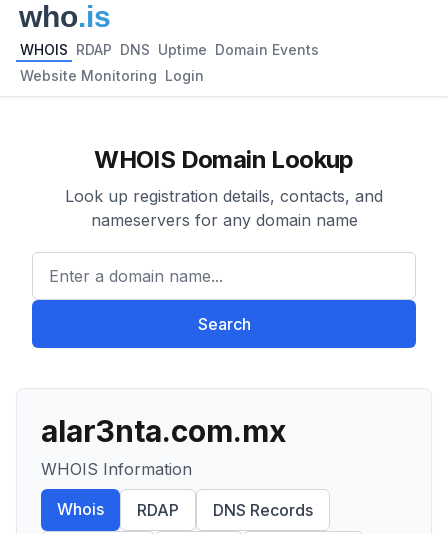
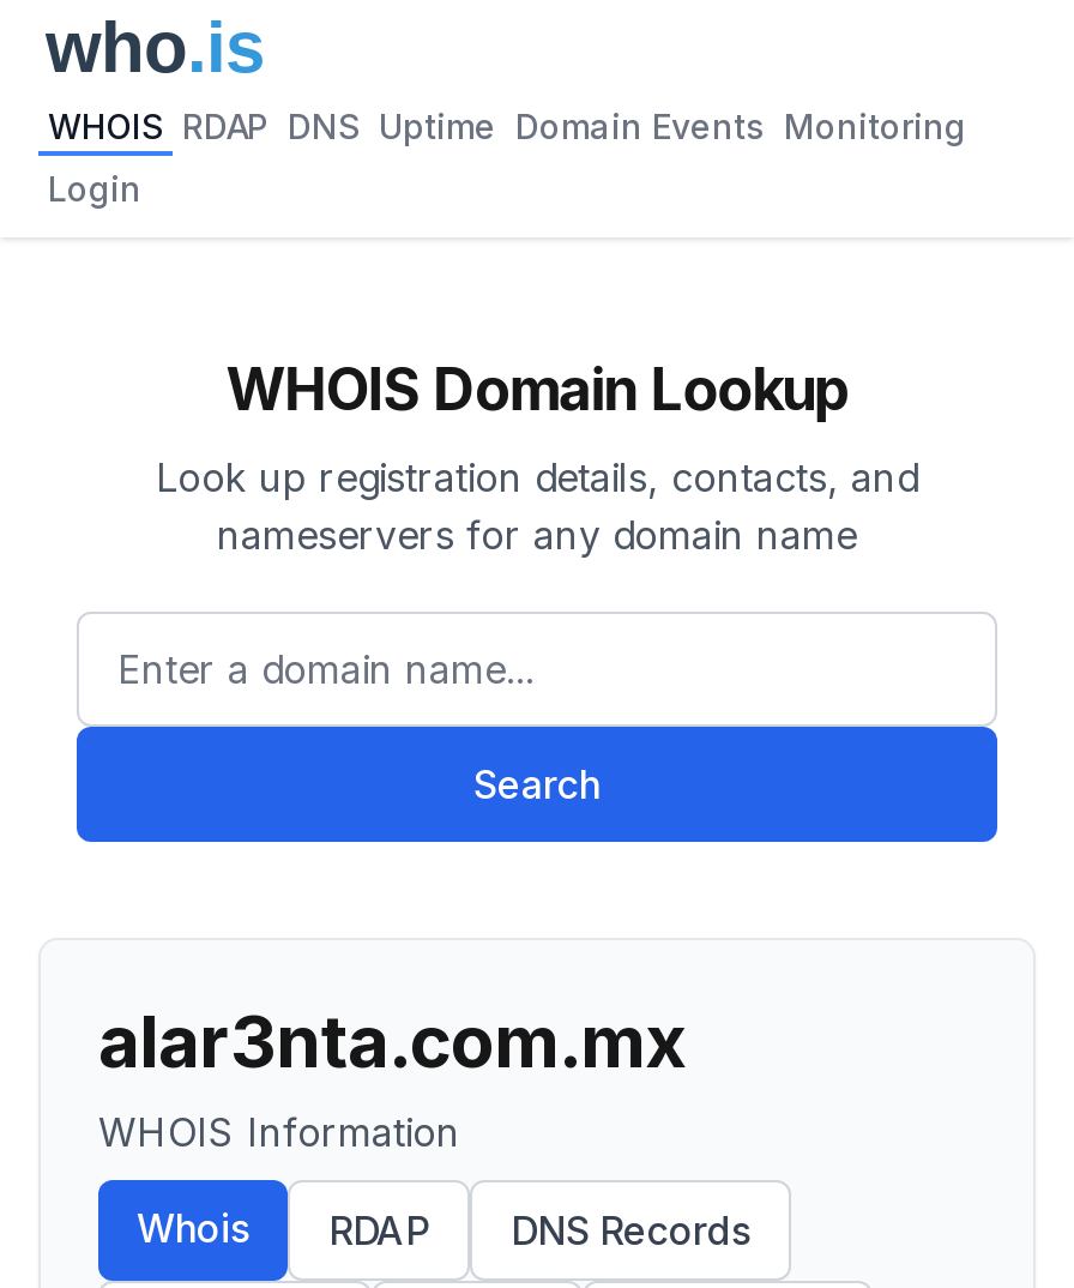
- WHOIS RDAP DNS Uptime Domain Events
+ WHOIS RDAP DNS Uptime Domain Events Monitoring

- Website Monitoring Login
+ Login
